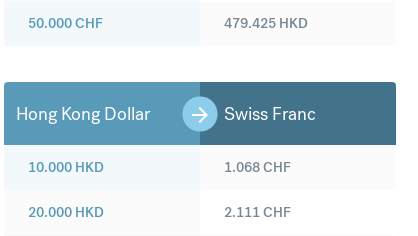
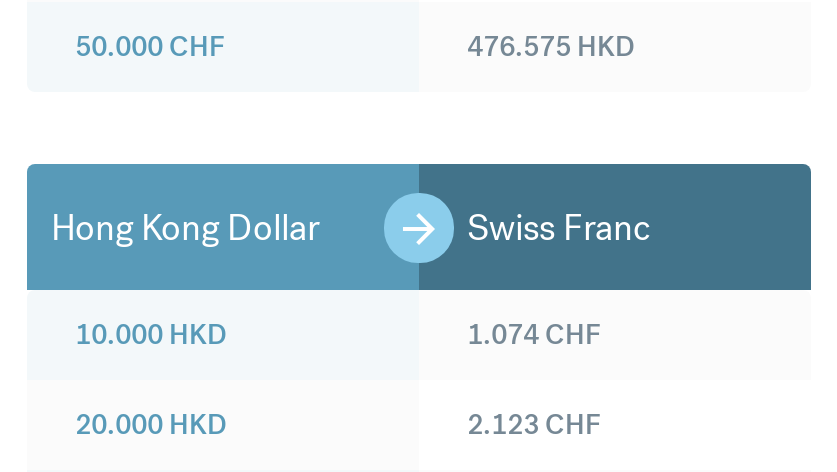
- 479.425 HKD
+ 476.575 HKD

- 1.068 CHF
+ 1.074 CHF

- 2.111 CHF
+ 2.123 CHF
